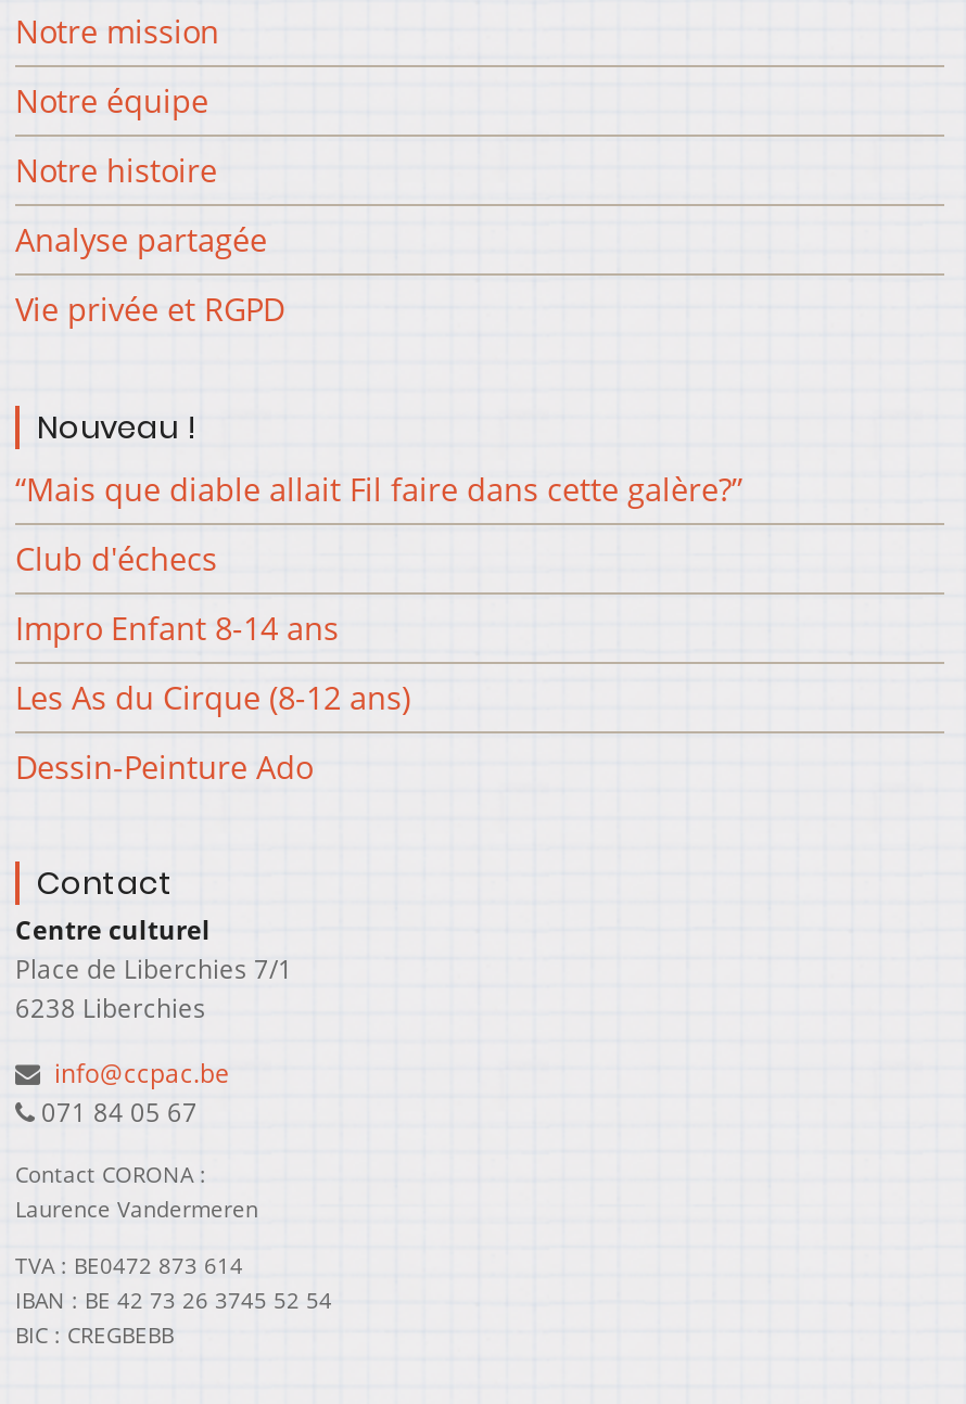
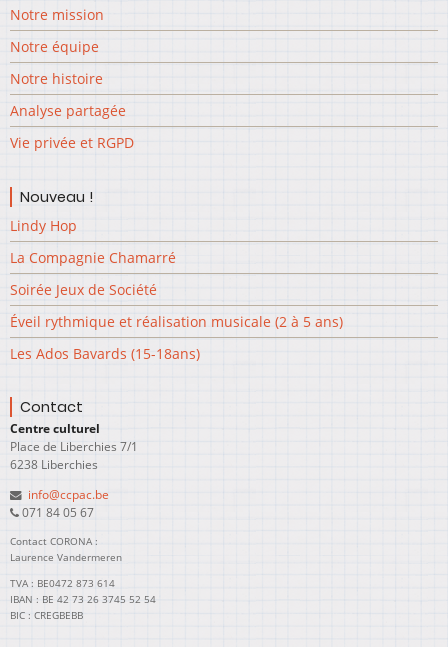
- “Mais que diable allait Fil faire dans cette galère?”
+ Lindy Hop

- Club d'échecs
+ La Compagnie Chamarré

- Impro Enfant 8-14 ans
+ Soirée Jeux de Société

- Les As du Cirque (8-12 ans)
+ Éveil rythmique et réalisation musicale (2 à 5 ans)

- Dessin-Peinture Ado
+ Les Ados Bavards (15-18ans)
